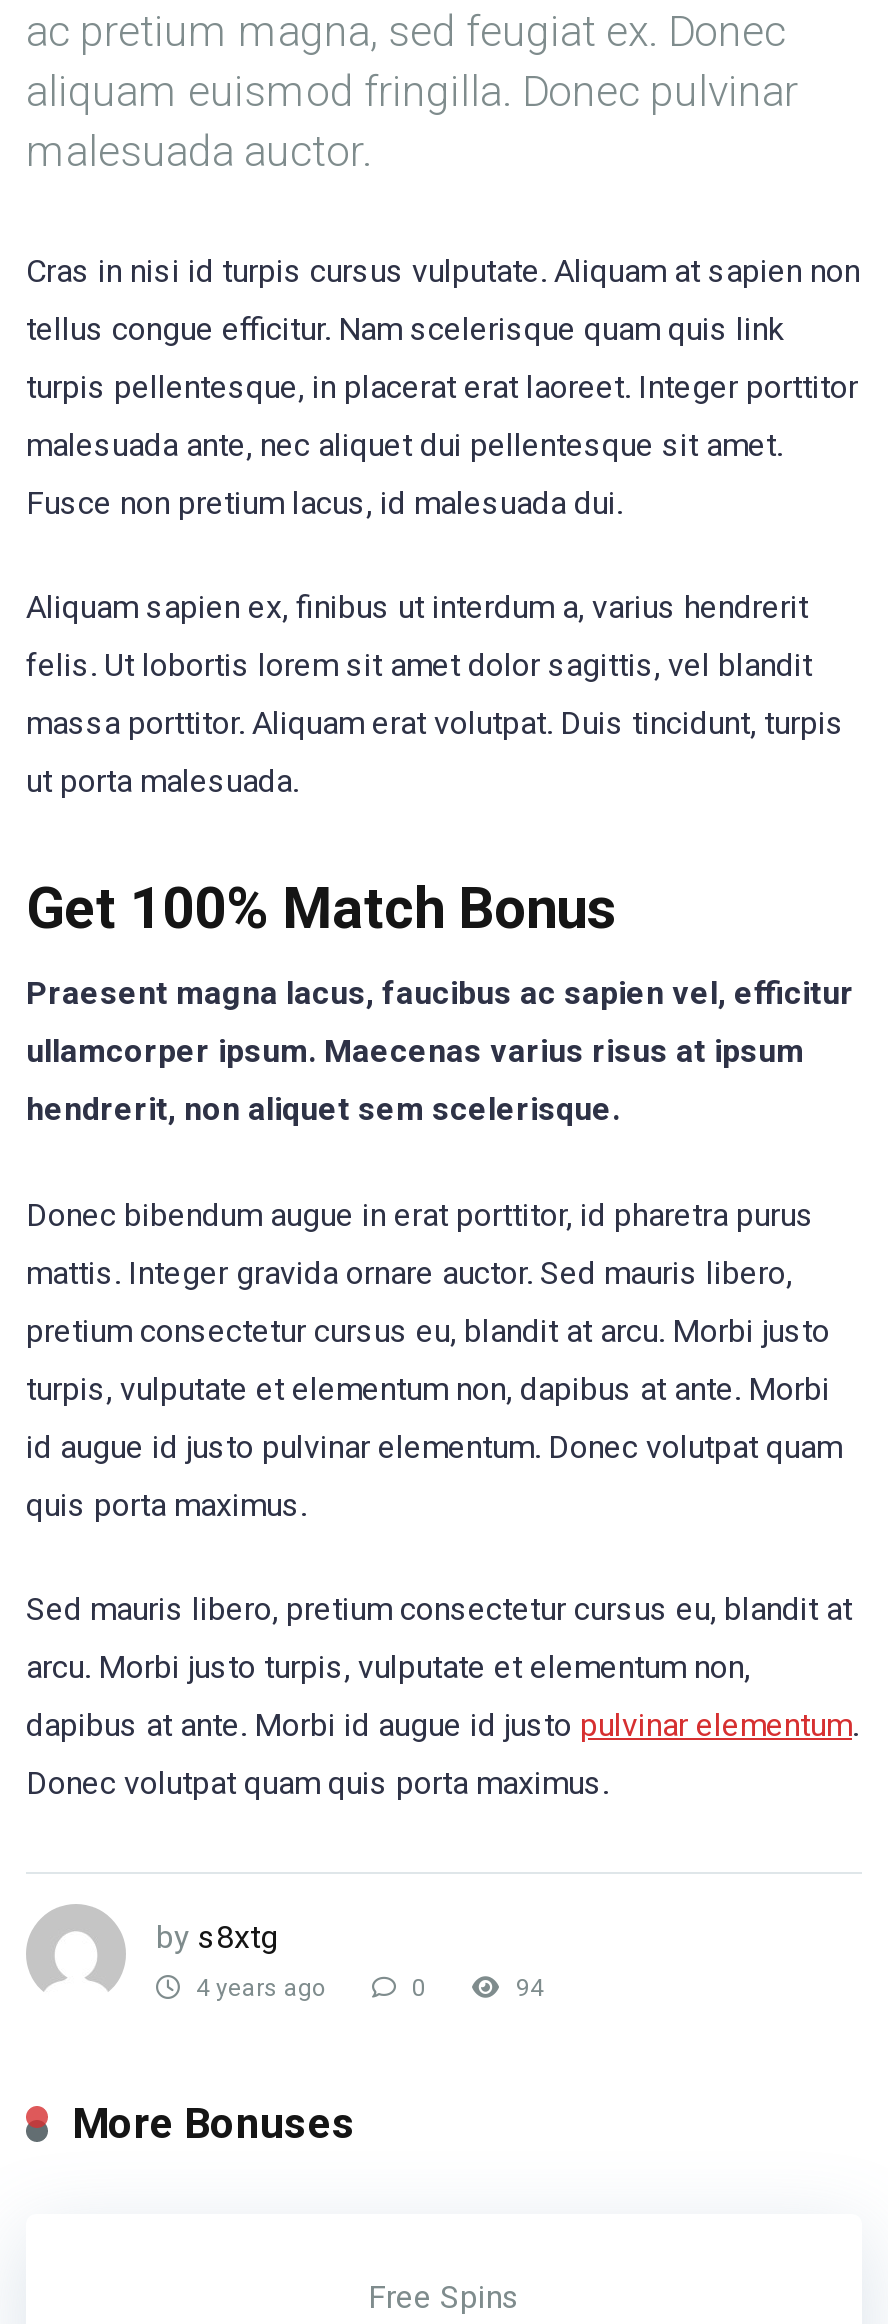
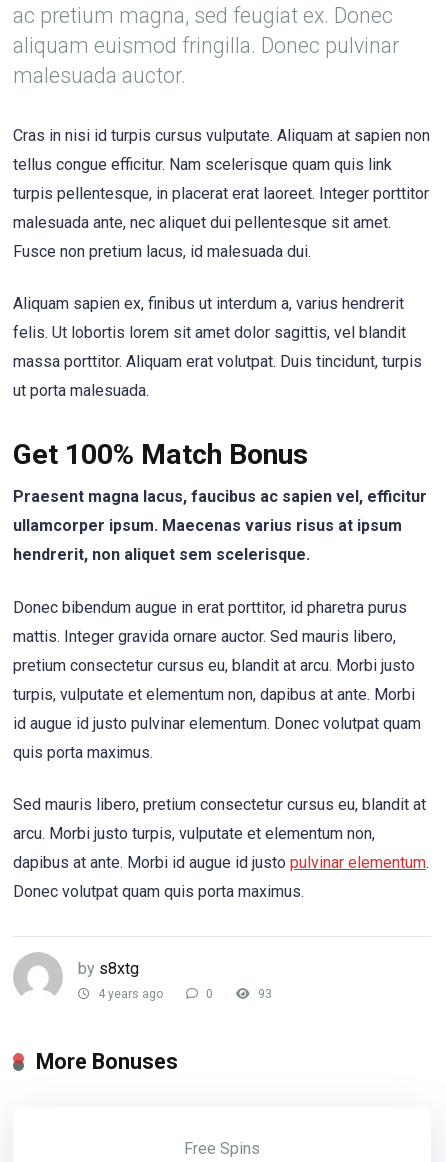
- 94
+ 93
